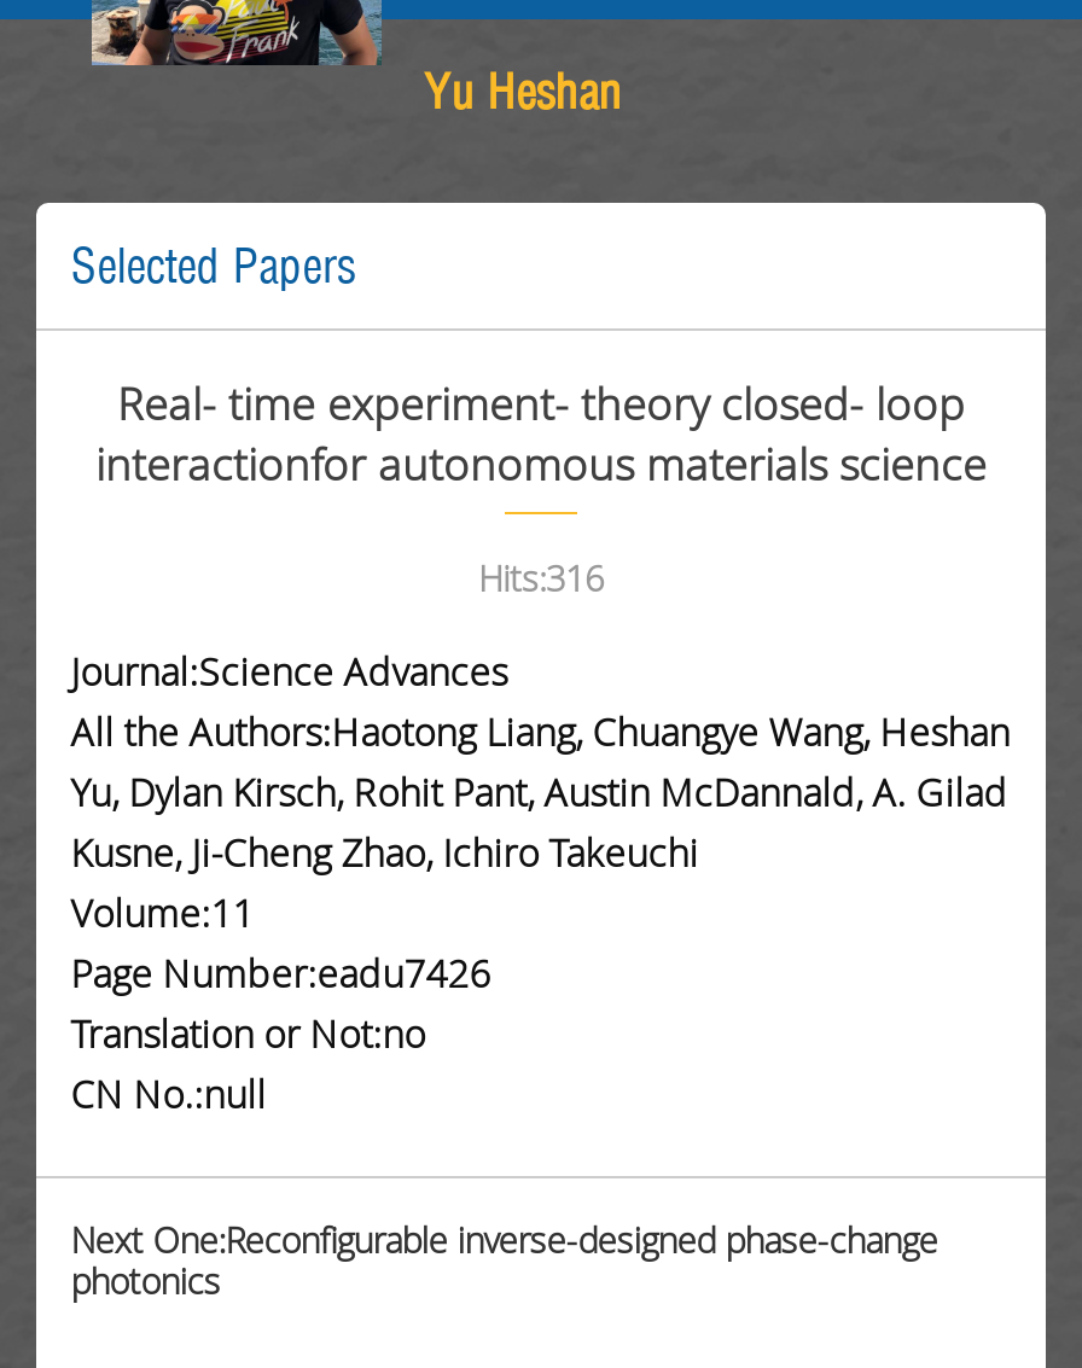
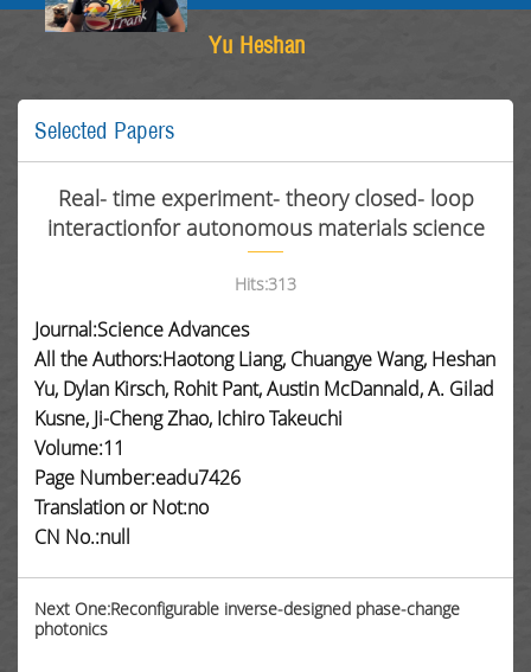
- Hits:316
+ Hits:313
